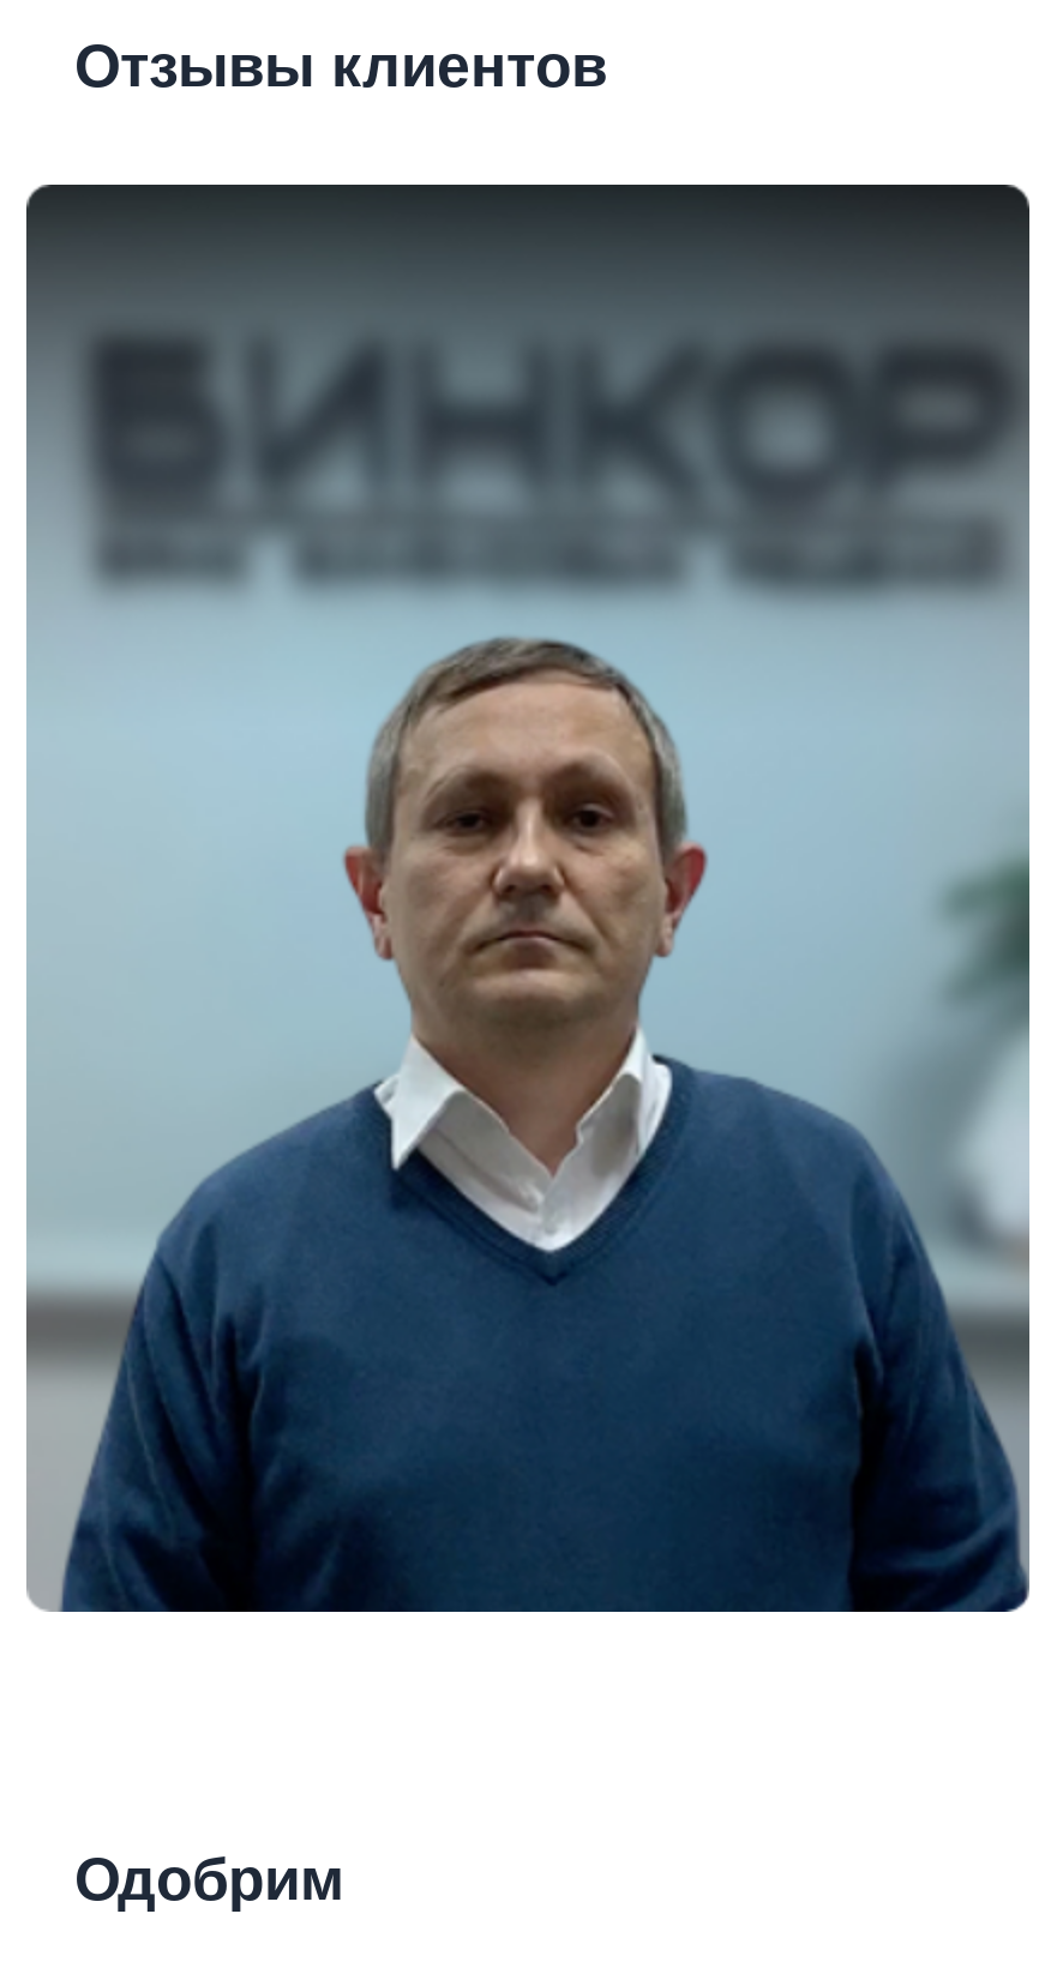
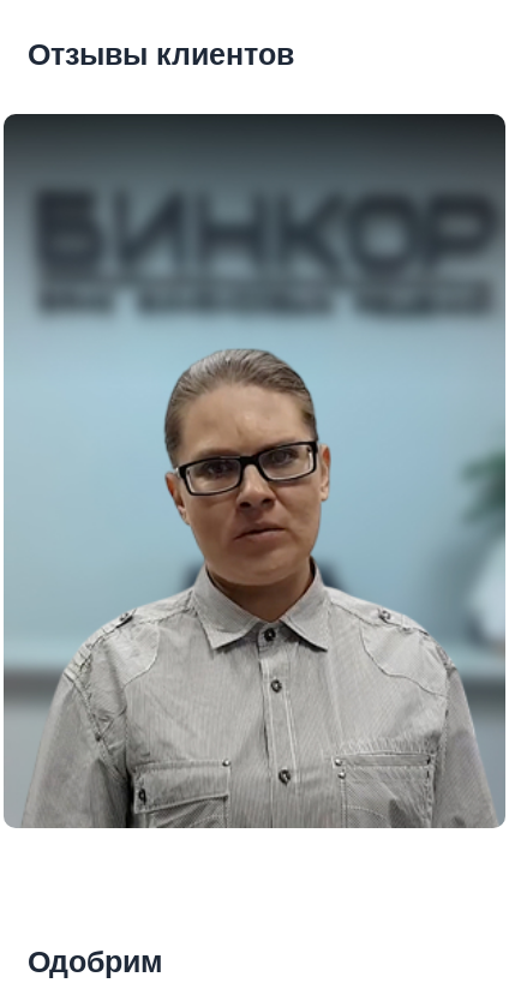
- [image]
+ [image]
